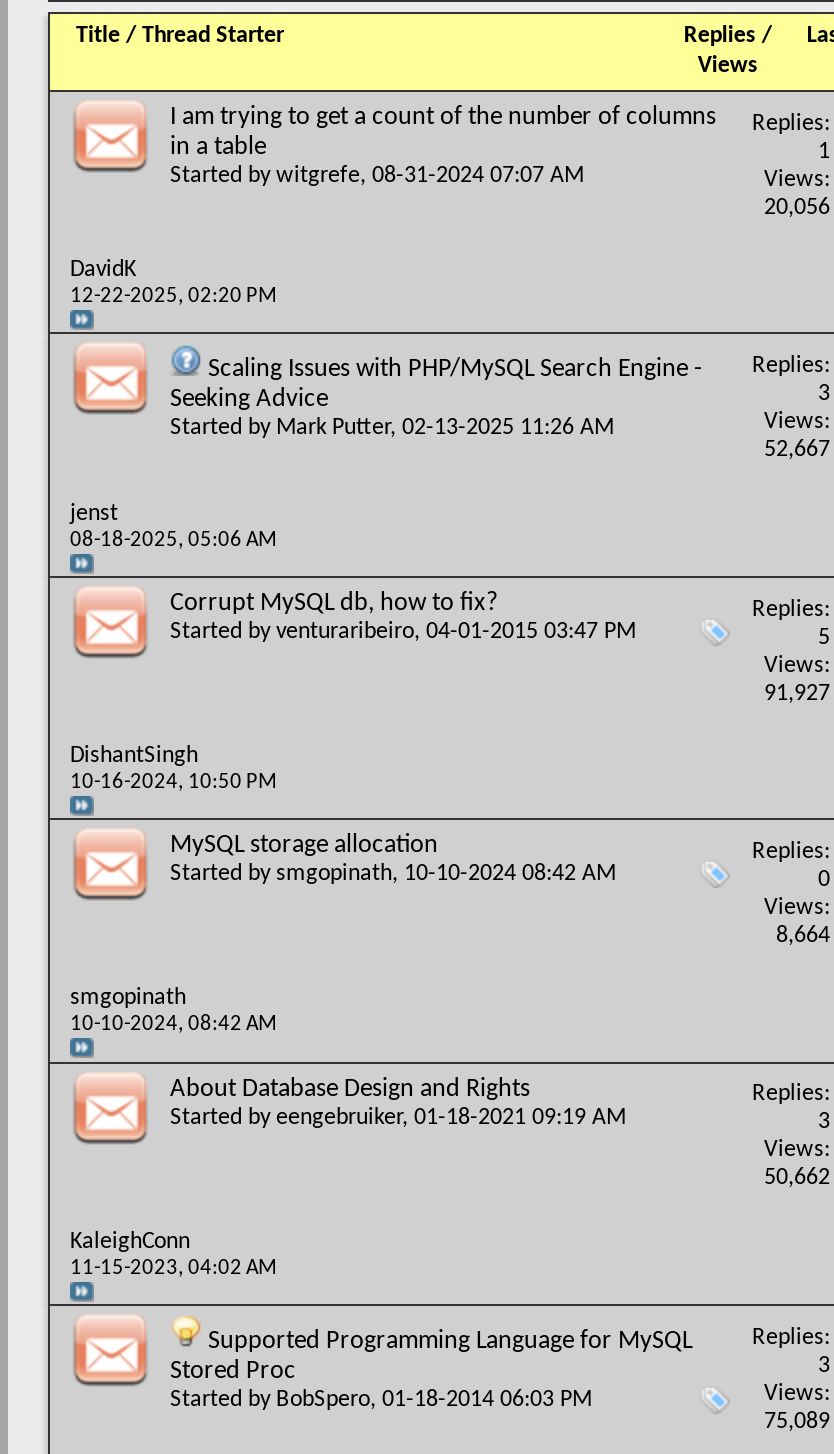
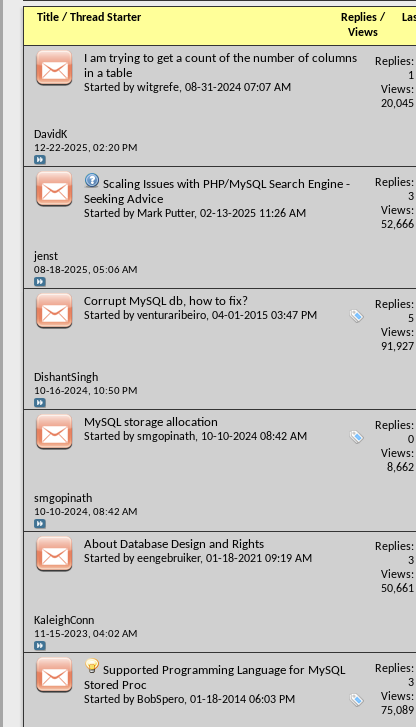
- 20,056
+ 20,045

- 52,667
+ 52,666

- 8,664
+ 8,662

- 50,662
+ 50,661
